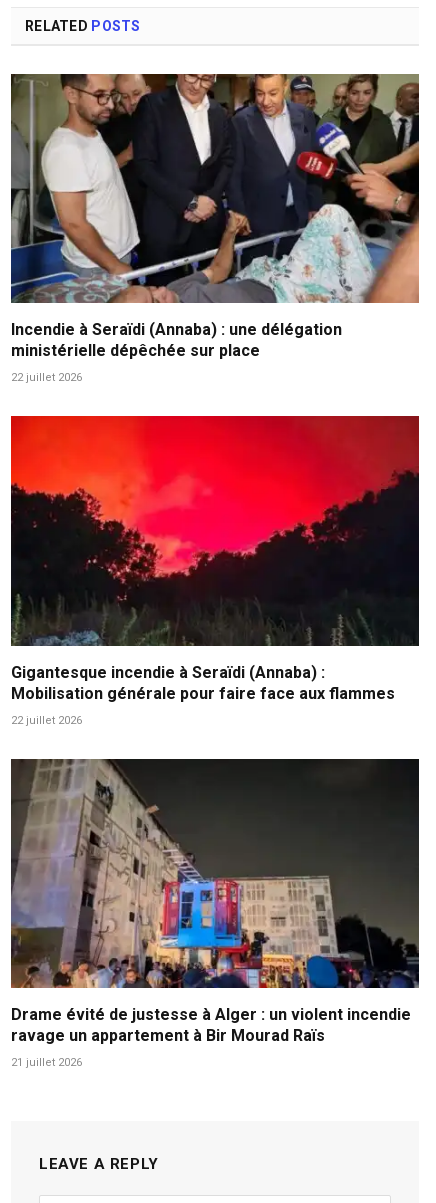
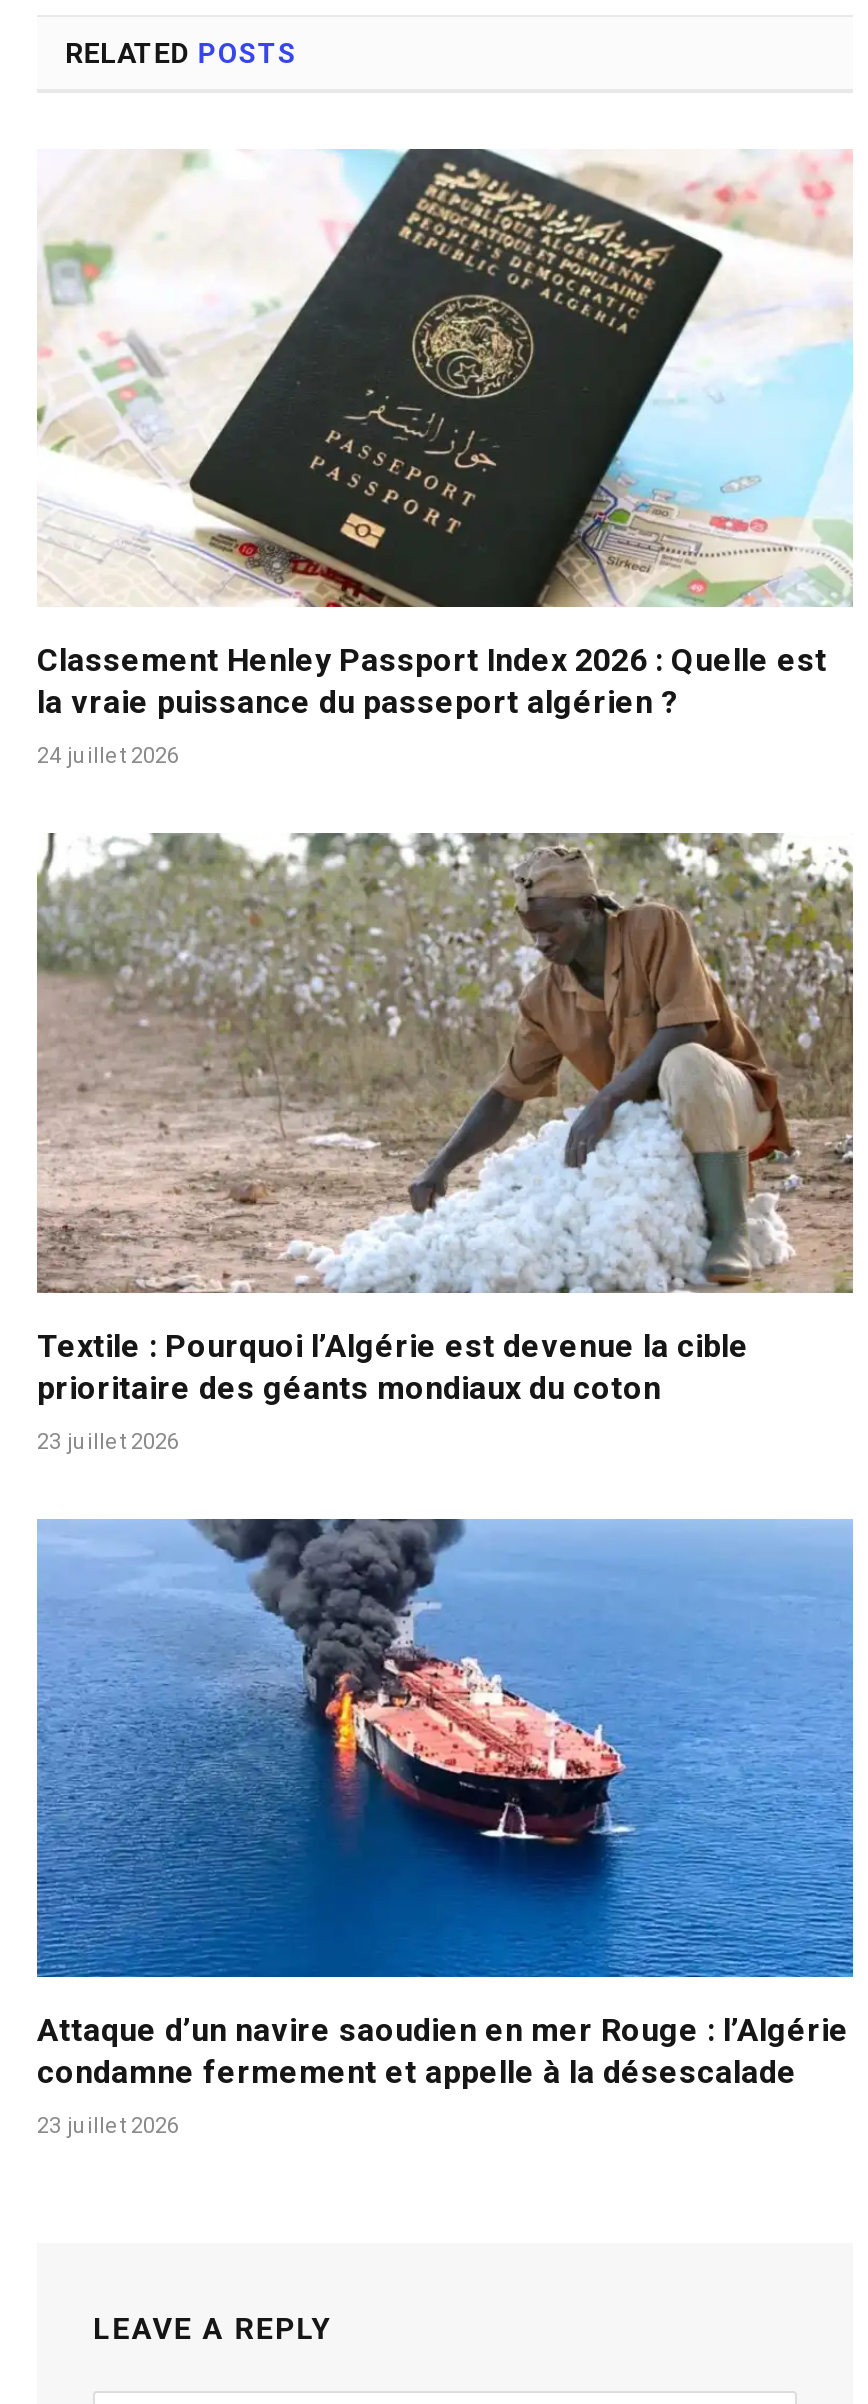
- [image]
- Incendie à Seraïdi (Annaba) : une délégation
- ministérielle dépêchée sur place
+ [image]
+ Classement Henley Passport Index 2026 : Quelle est
+ la vraie puissance du passeport algérien ?

- 22 juillet 2026
+ 24 juillet 2026

- [image]
- Gigantesque incendie à Seraïdi (Annaba) :
- Mobilisation générale pour faire face aux flammes
+ [image]
+ Textile : Pourquoi l’Algérie est devenue la cible
+ prioritaire des géants mondiaux du coton

- 22 juillet 2026
+ 23 juillet 2026

- [image]
- Drame évité de justesse à Alger : un violent incendie
- ravage un appartement à Bir Mourad Raïs
+ [image]
+ Attaque d’un navire saoudien en mer Rouge : l’Algérie
+ condamne fermement et appelle à la désescalade

- 21 juillet 2026
+ 23 juillet 2026
